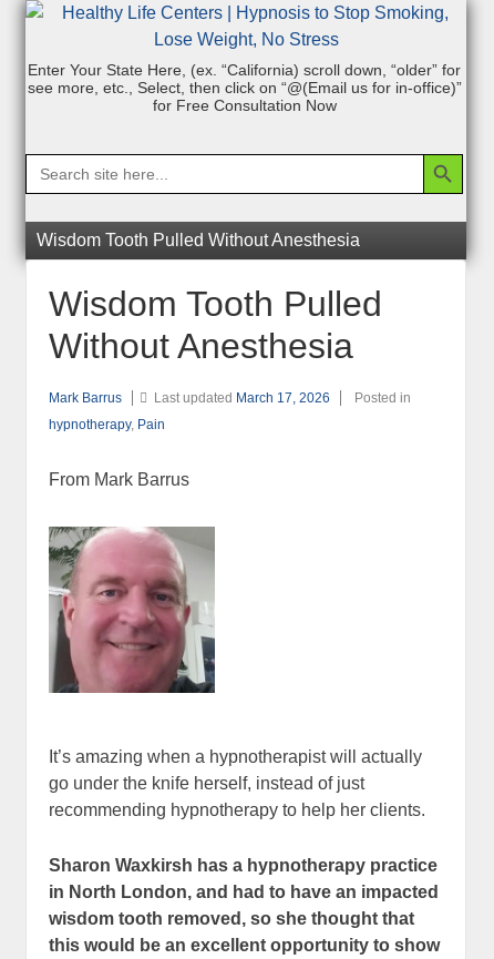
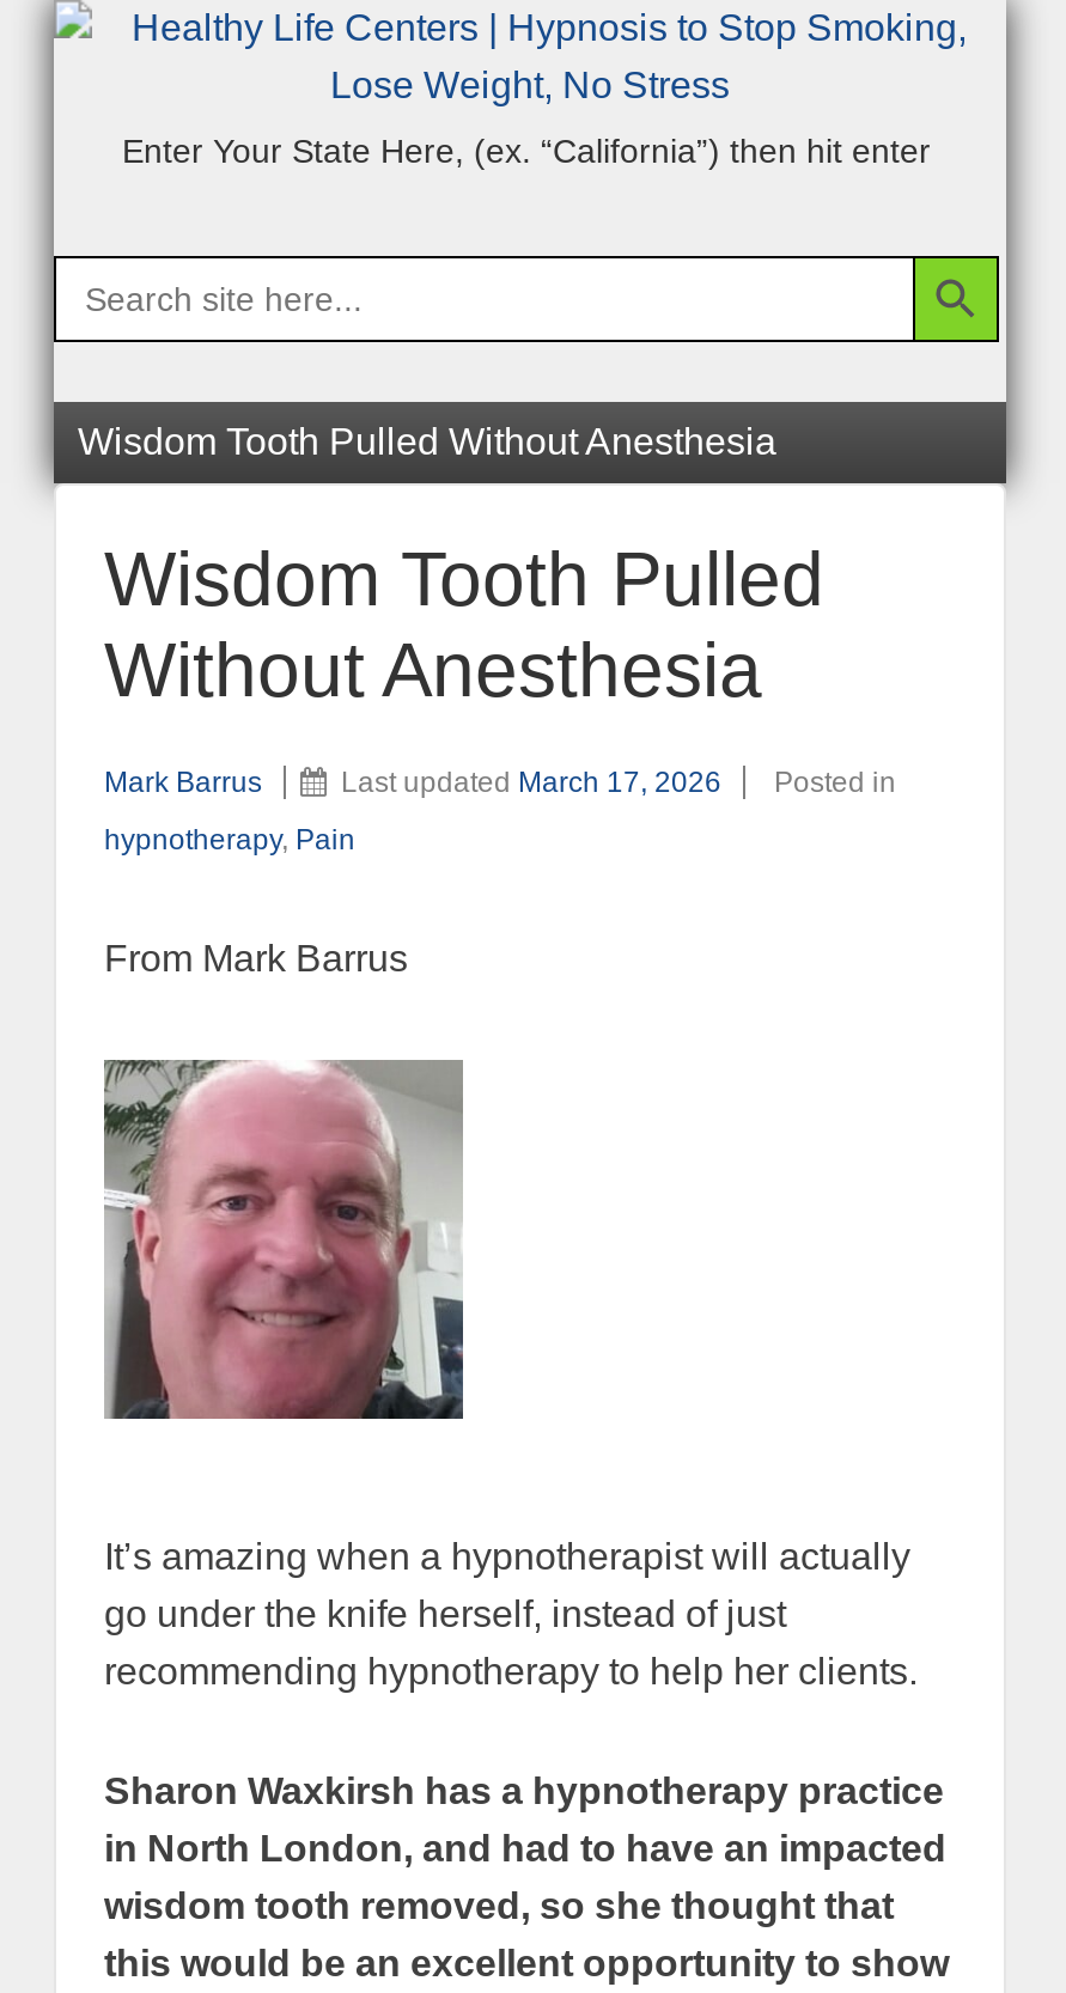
- Enter Your State Here, (ex. “California) scroll down, “older” for
- see more, etc., Select, then click on “@(Email us for in-office)”
- for Free Consultation Now
+ Enter Your State Here, (ex. “California”) then hit enter
